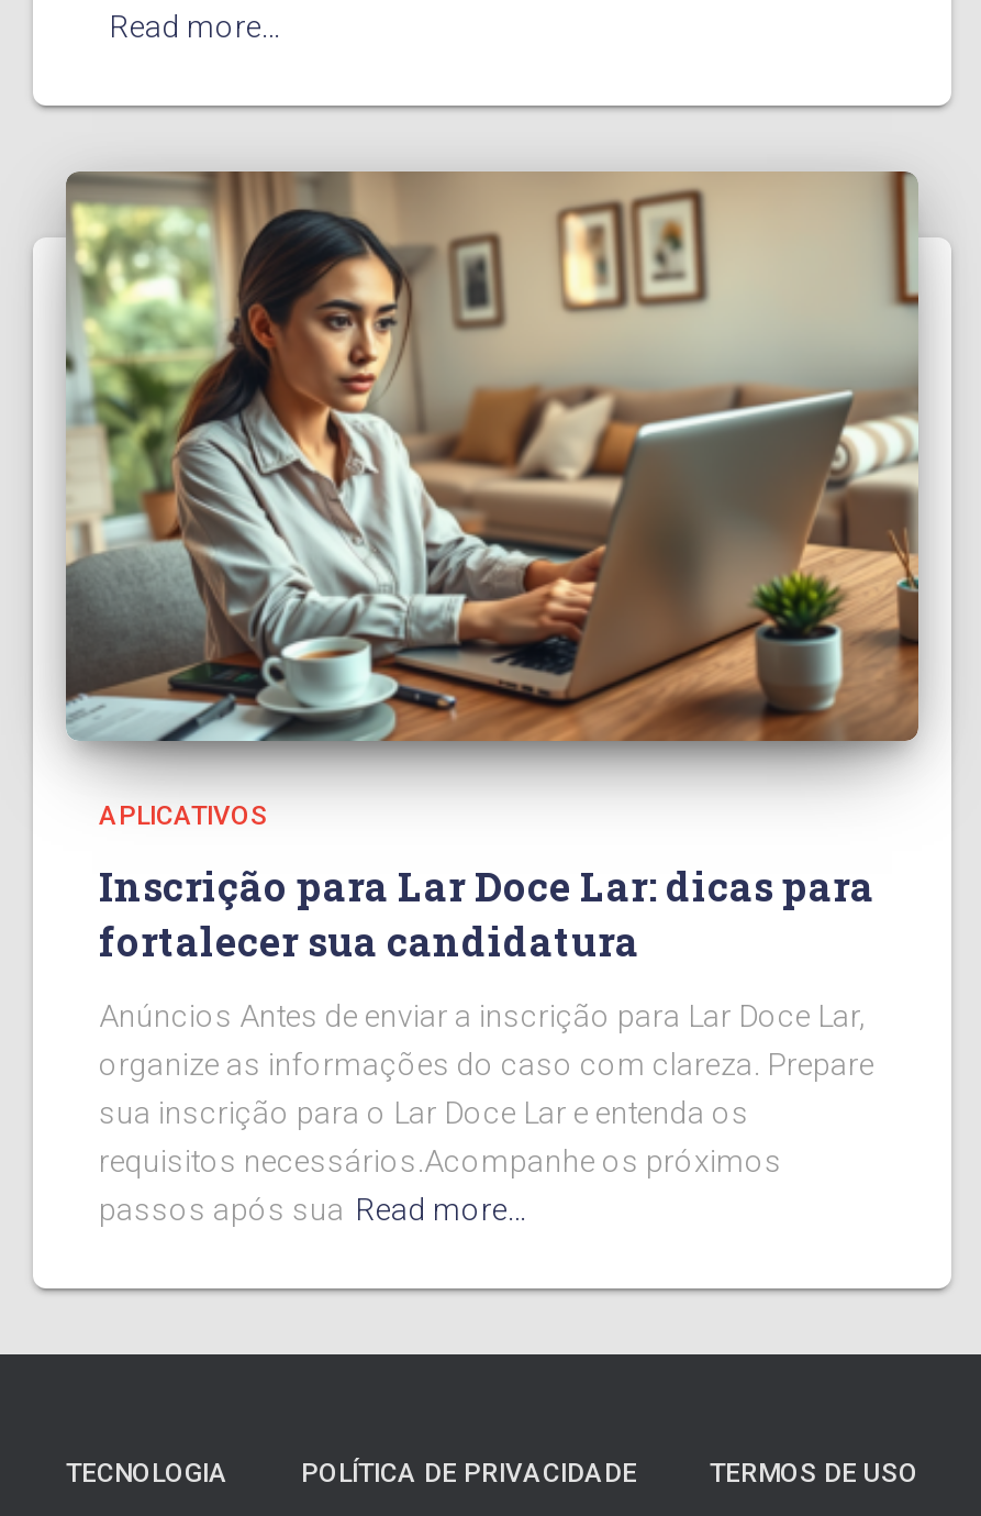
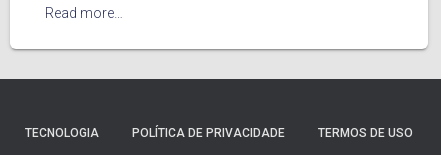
- [image]
- APLICATIVOS
- Inscrição para Lar Doce Lar: dicas para
- fortalecer sua candidatura
- Anúncios Antes de enviar a inscrição para Lar Doce Lar,
- organize as informações do caso com clareza. Prepare
- sua inscrição para o Lar Doce Lar e entenda os
- requisitos necessários.Acompanhe os próximos
- passos após sua Read more…
